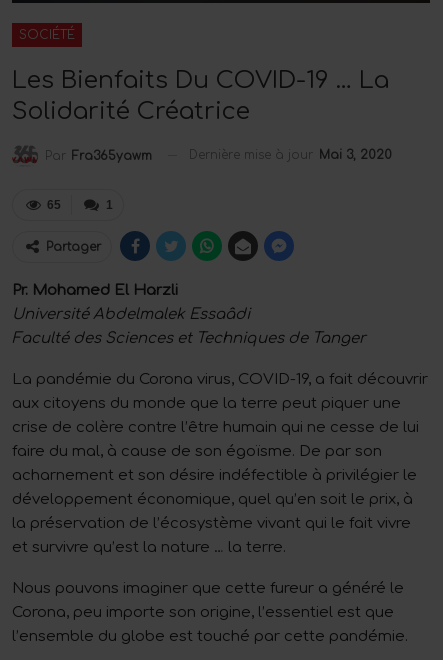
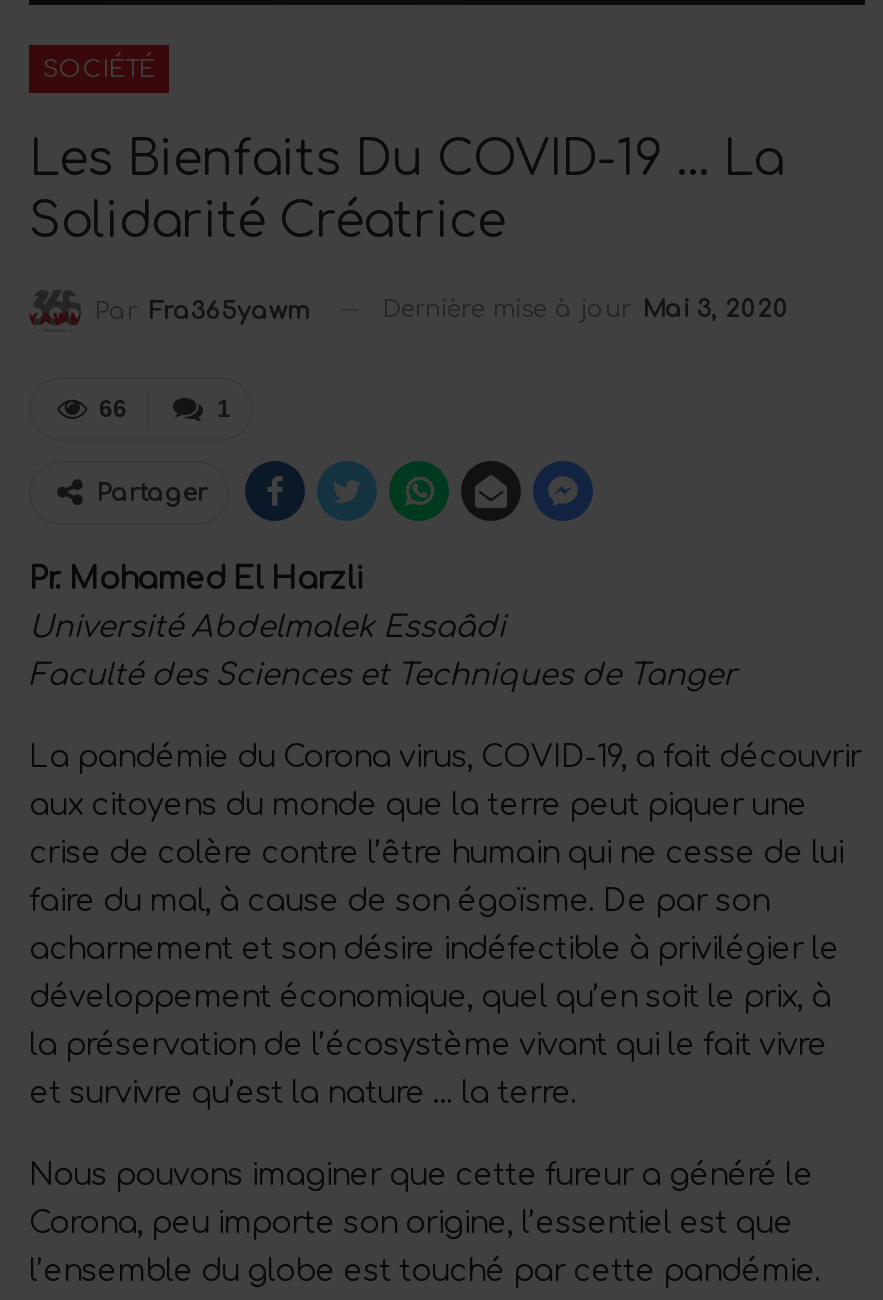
- 65
+ 66
